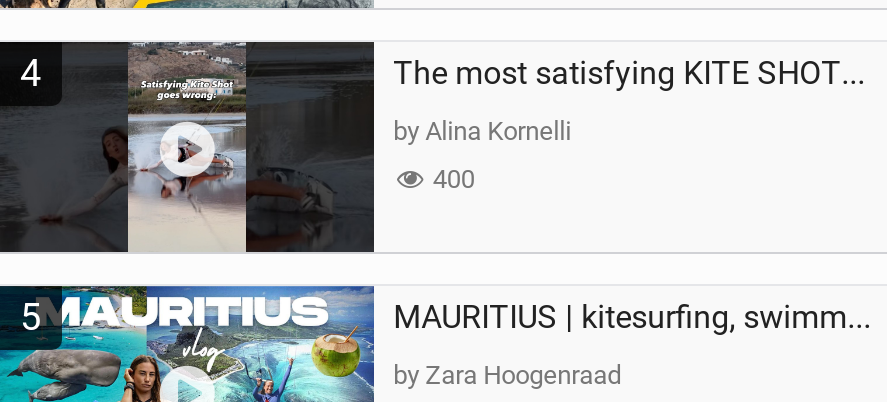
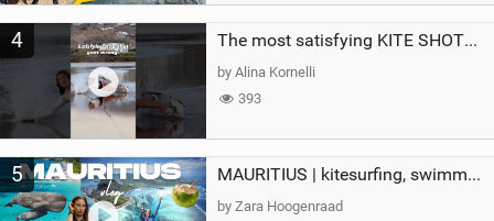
- 400
+ 393
